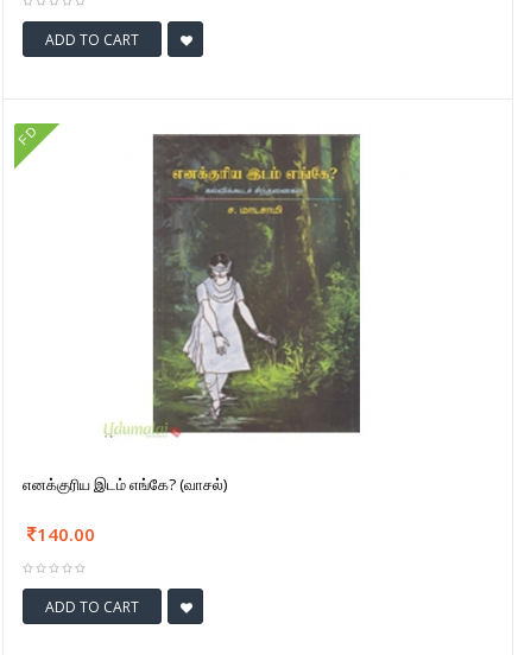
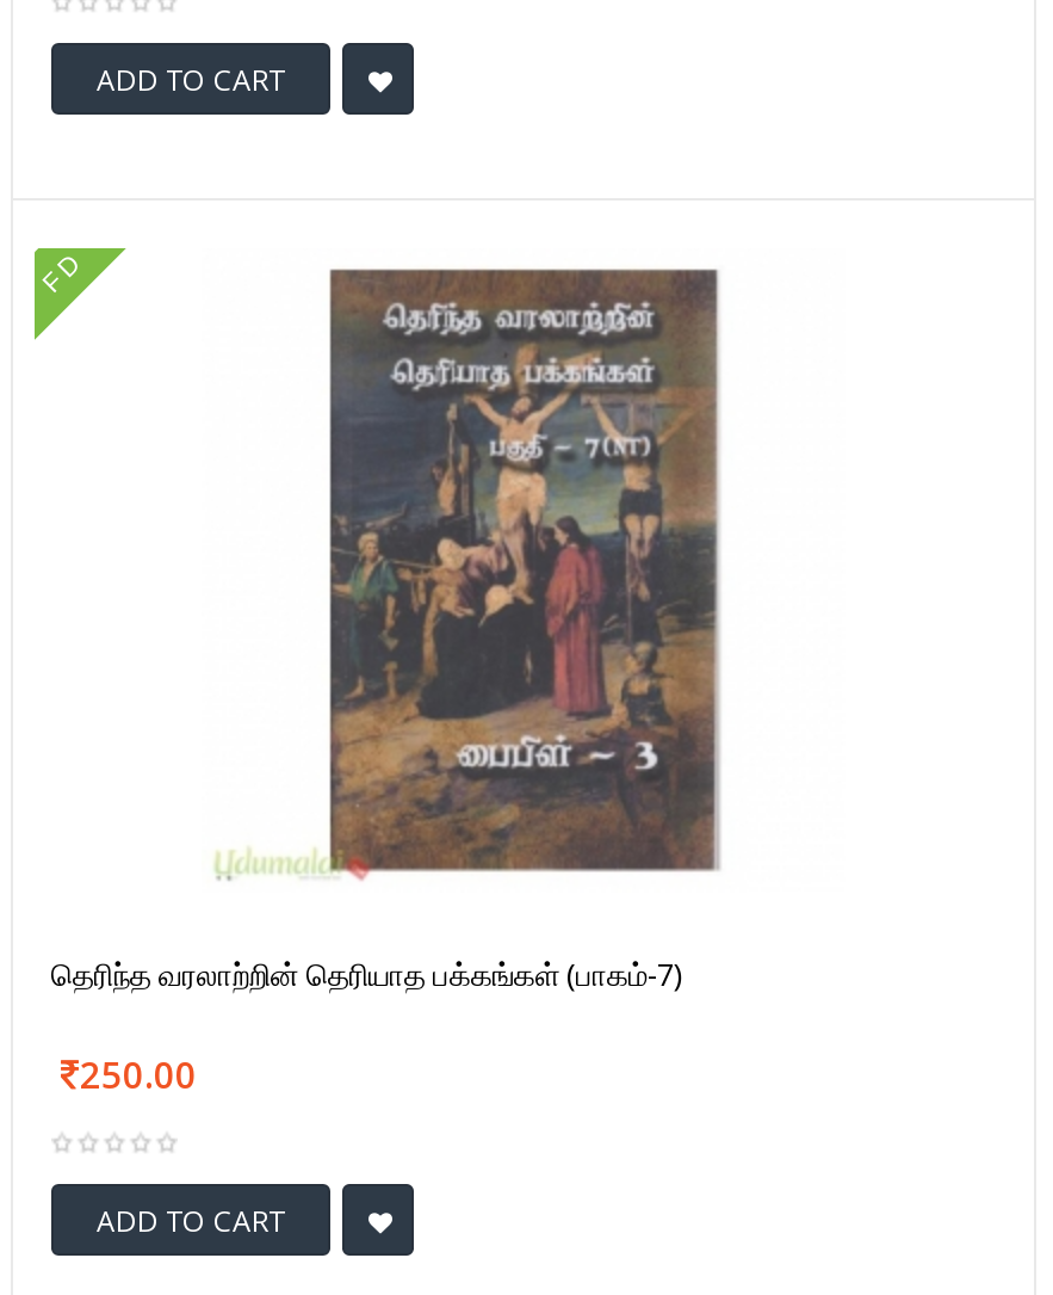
- [image]
- எனக்குரிய இடம் எங்கே? (வாசல்)
+ [image]
+ தெரிந்த வரலாற்றின் தெரியாத பக்கங்கள் (பாகம்-7)

- 140.00
+ 250.00
